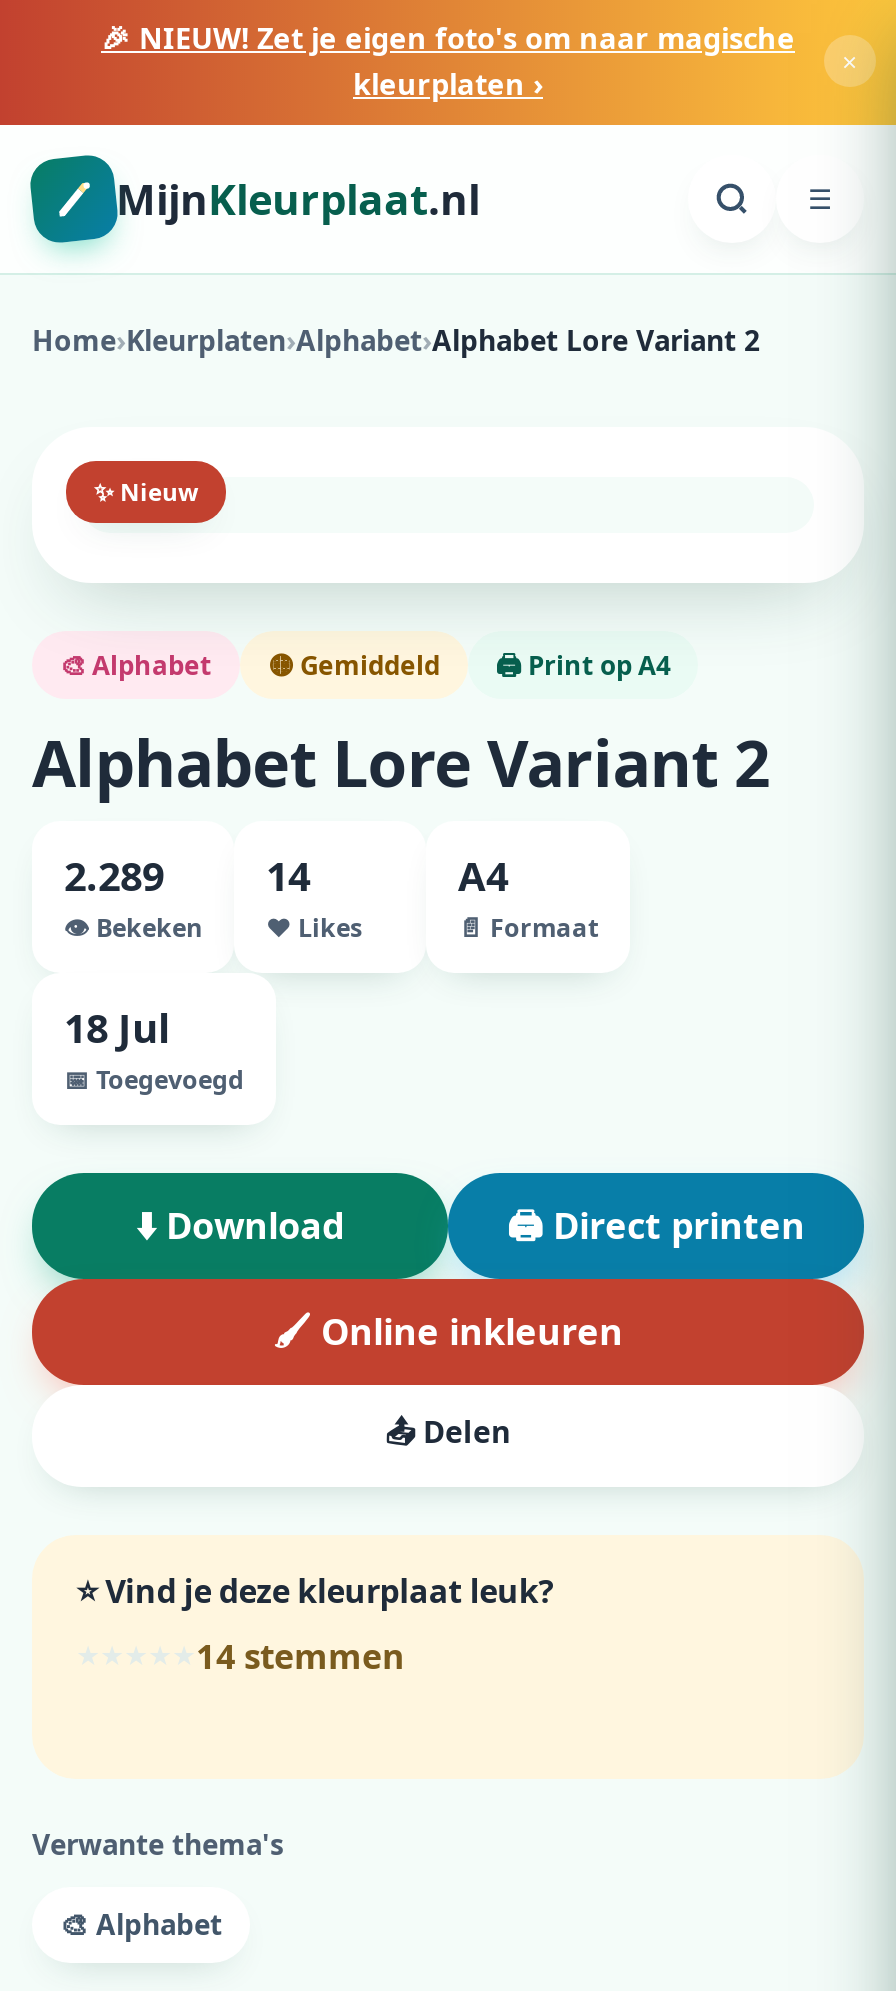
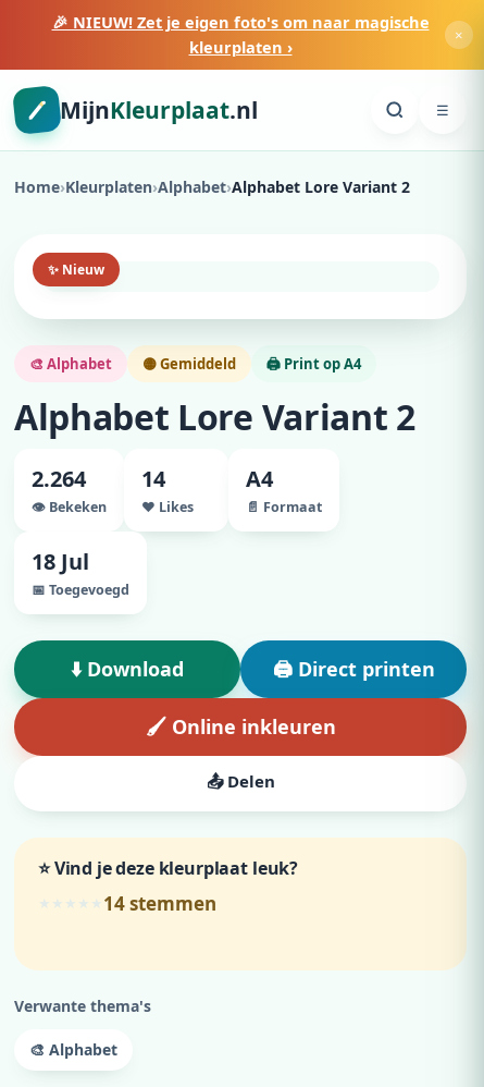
- 2.289 14
+ 2.264 14
